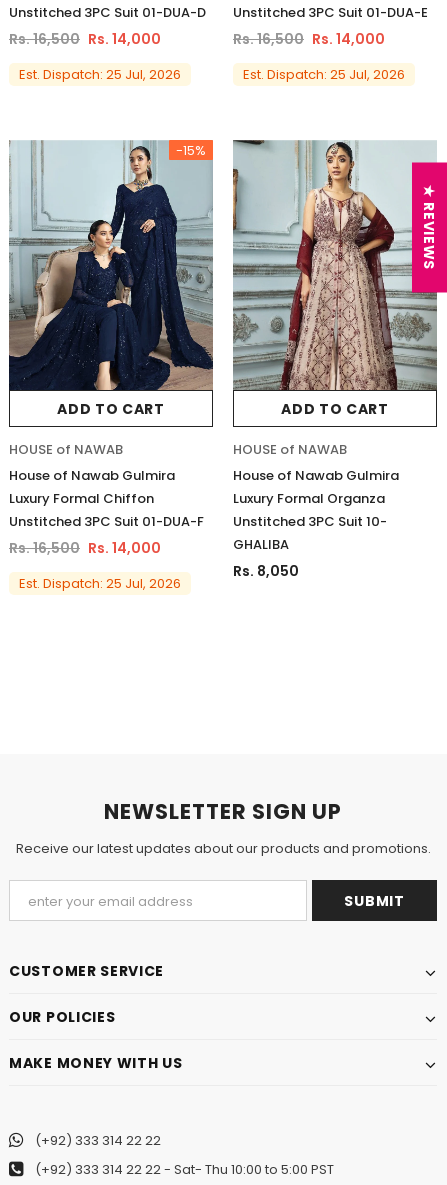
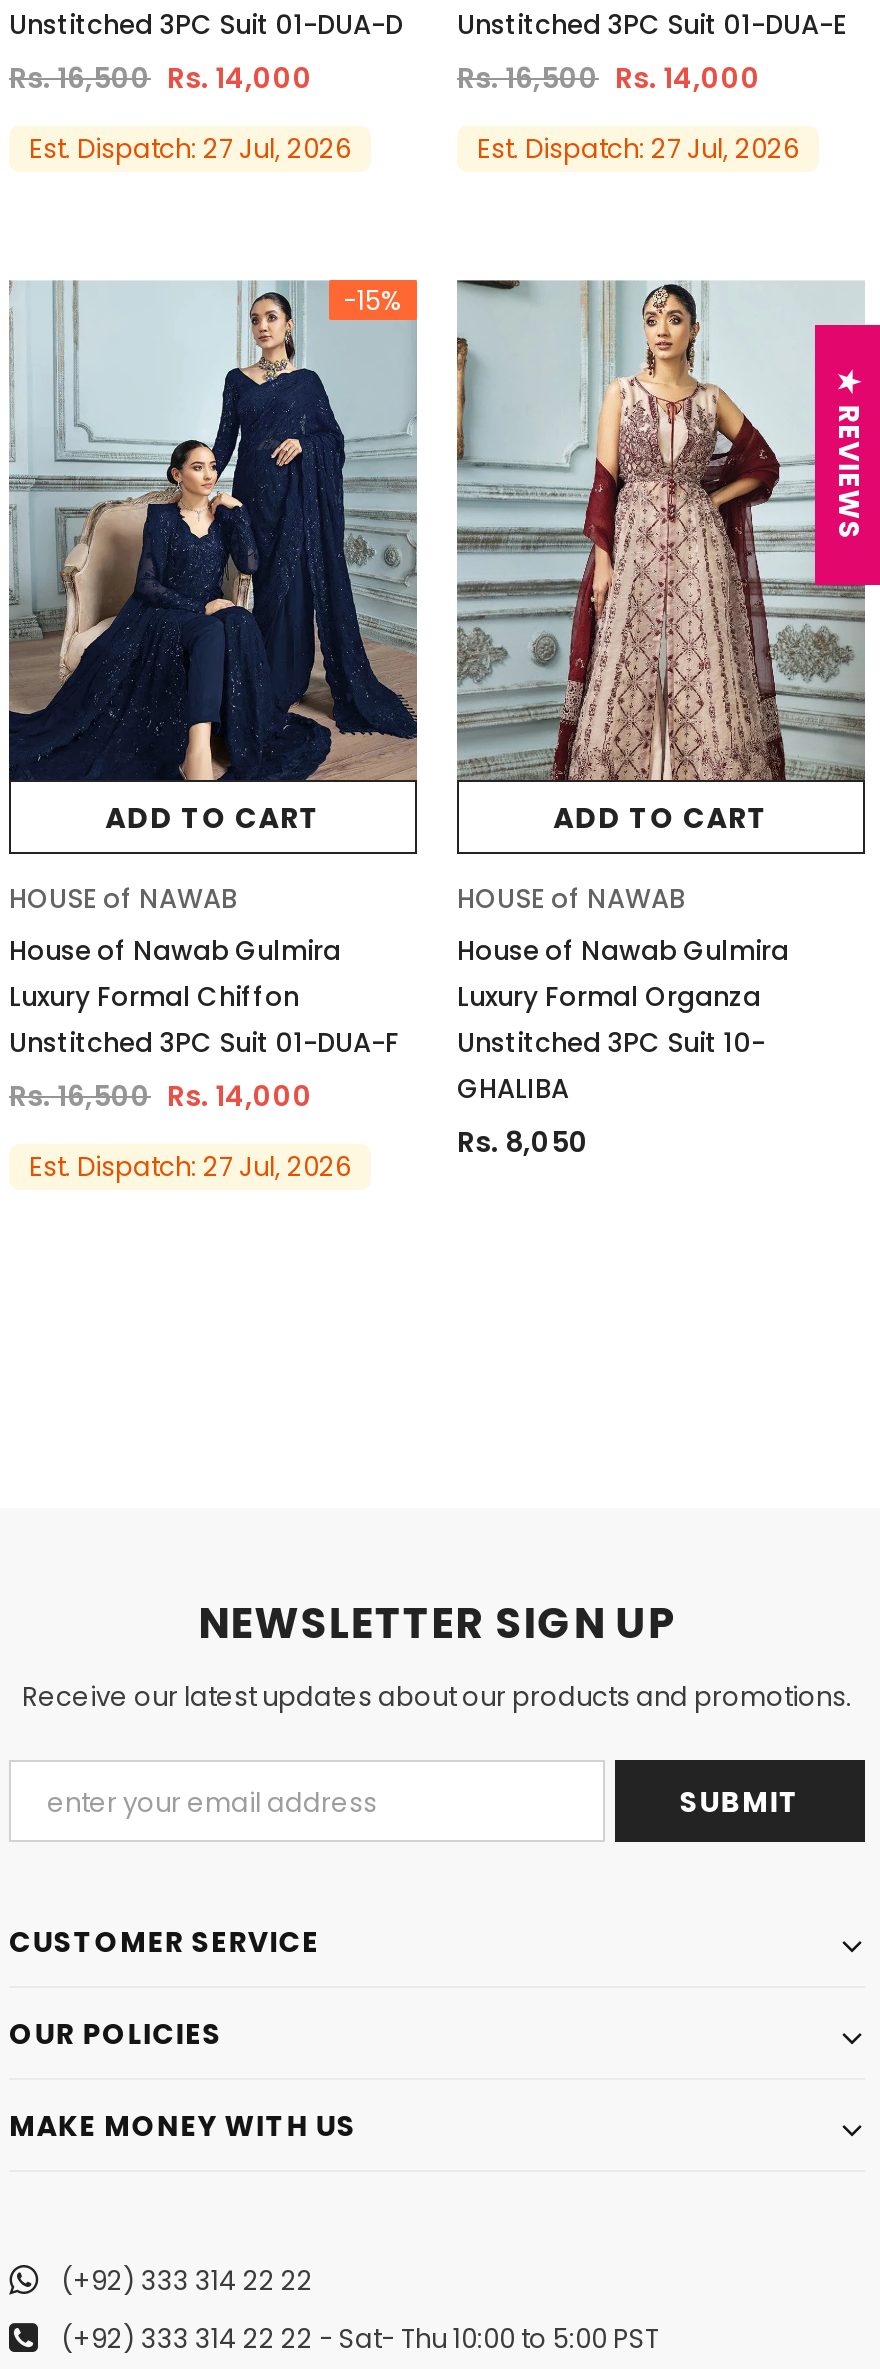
- Est. Dispatch: 25 Jul, 2026
+ Est. Dispatch: 27 Jul, 2026

- Est. Dispatch: 25 Jul, 2026
+ Est. Dispatch: 27 Jul, 2026

- Est. Dispatch: 25 Jul, 2026
+ Est. Dispatch: 27 Jul, 2026
